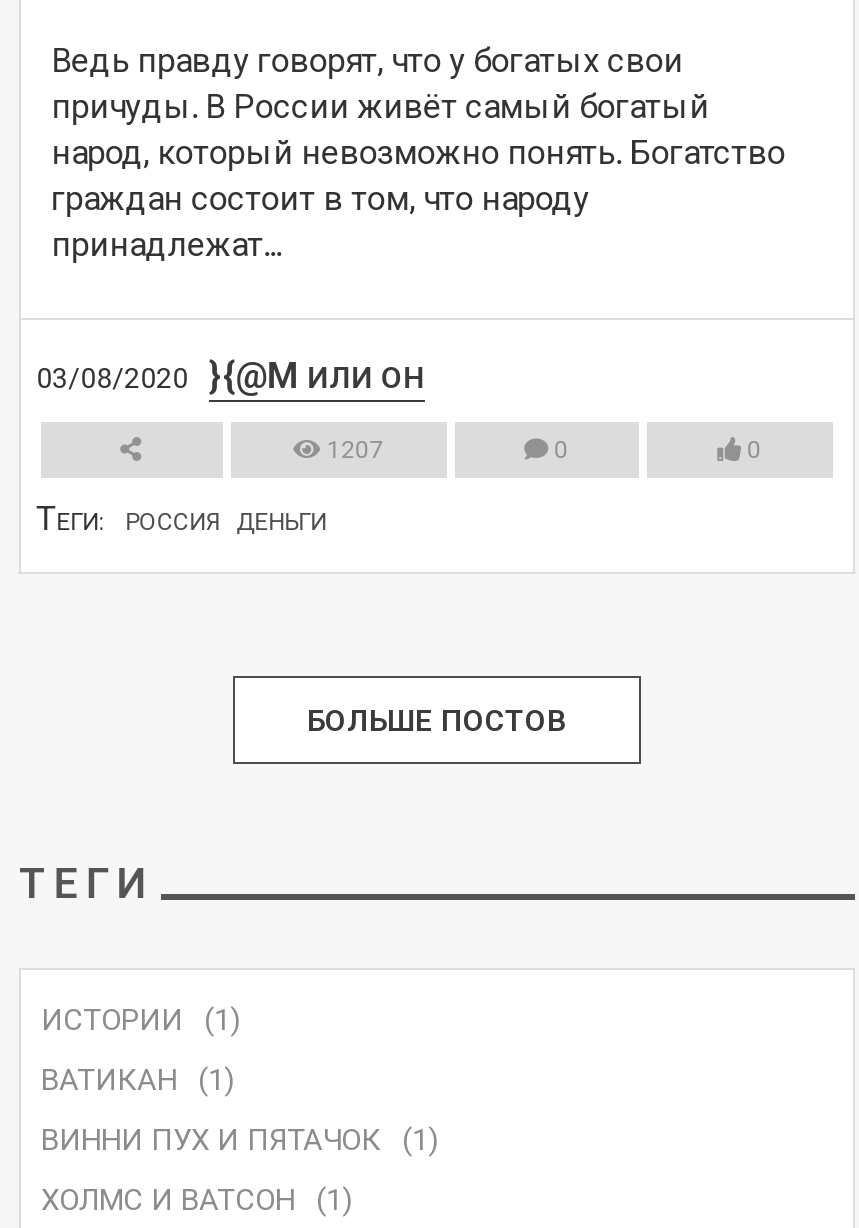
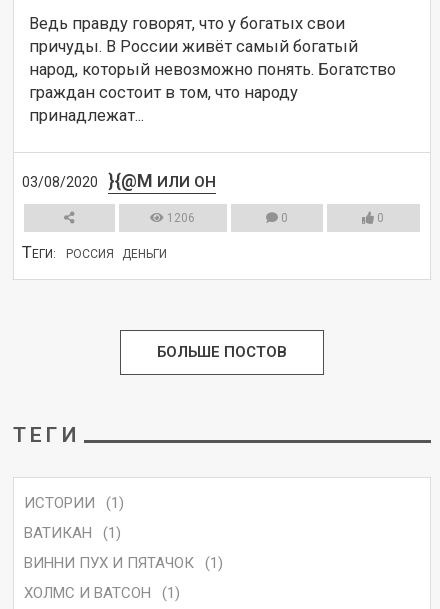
- 1207
+ 1206
